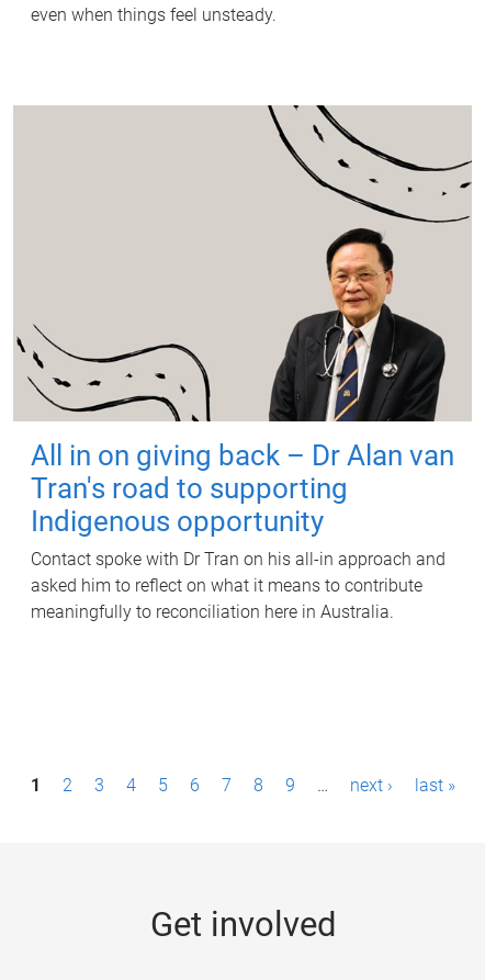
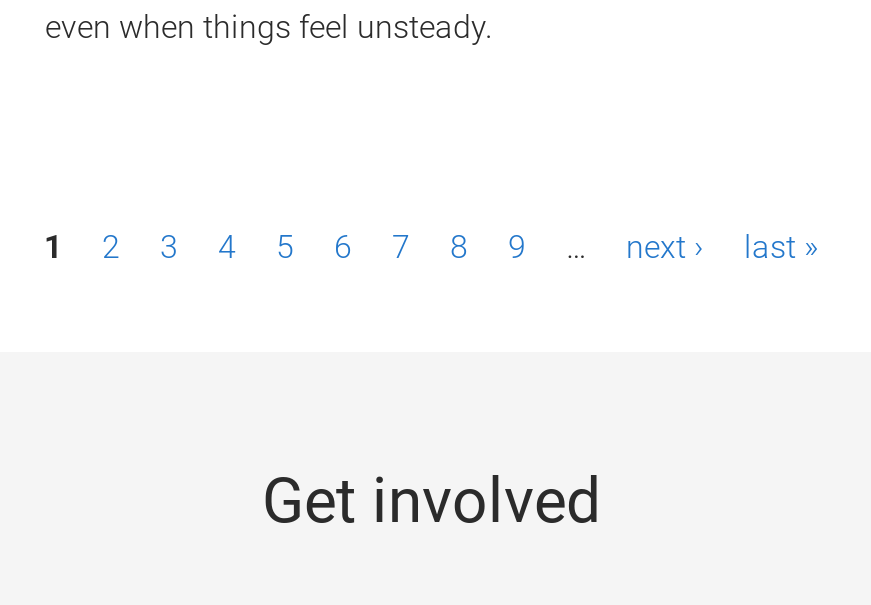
- [image]
- All in on giving back – Dr Alan van
- Tran's road to supporting
- Indigenous opportunity
- Contact spoke with Dr Tran on his all-in approach and
- asked him to reflect on what it means to contribute
- meaningfully to reconciliation here in Australia.
